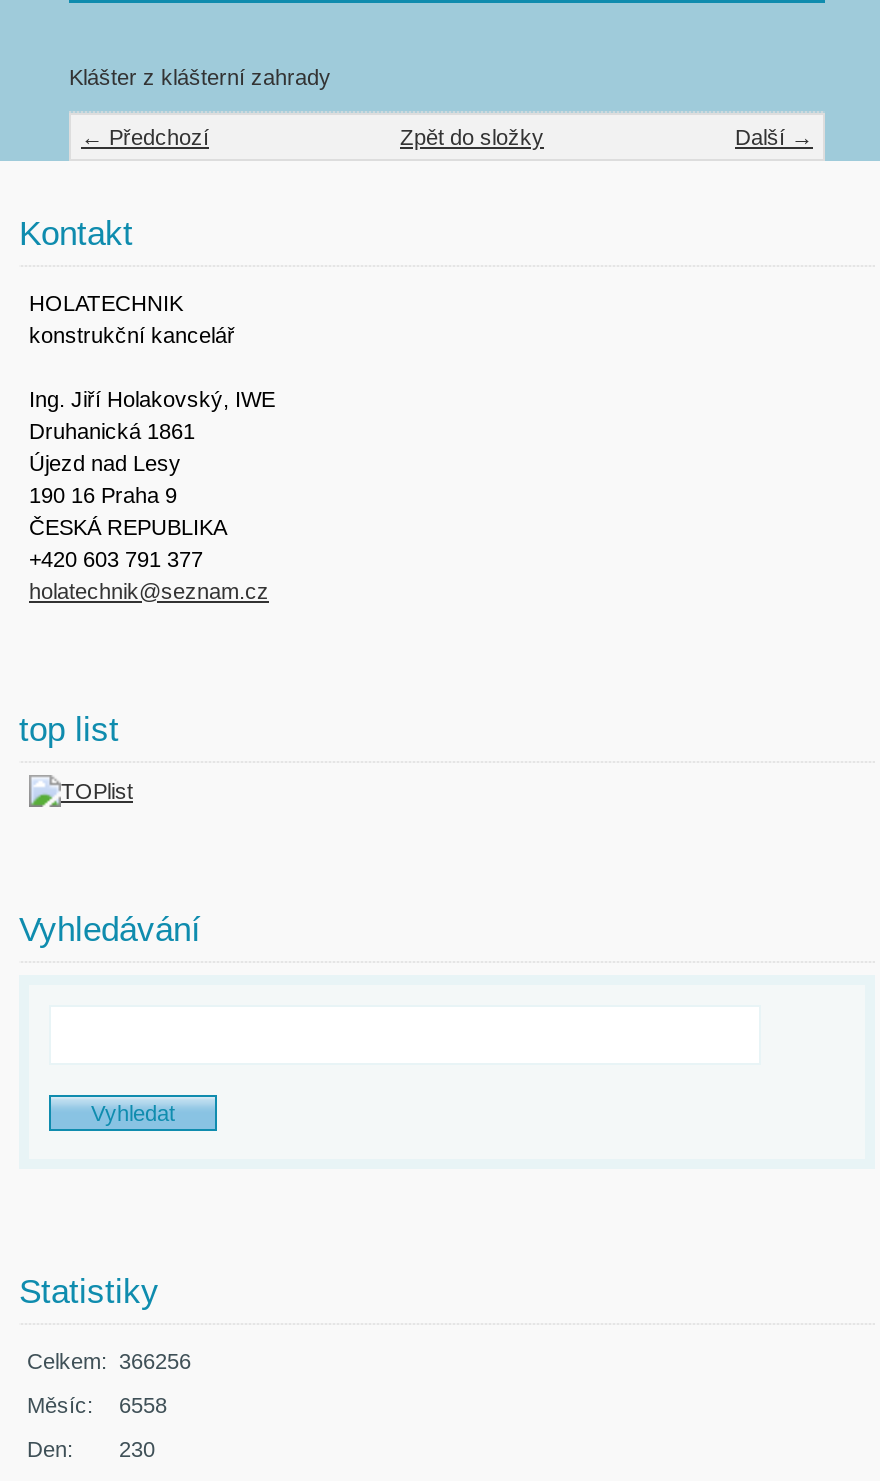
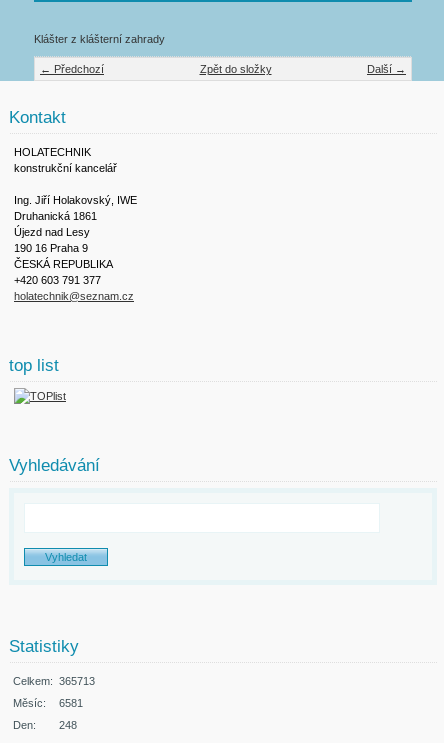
- Celkem: 366256
+ Celkem: 365713

- Měsíc: 6558
+ Měsíc: 6581

- Den: 230
+ Den: 248
